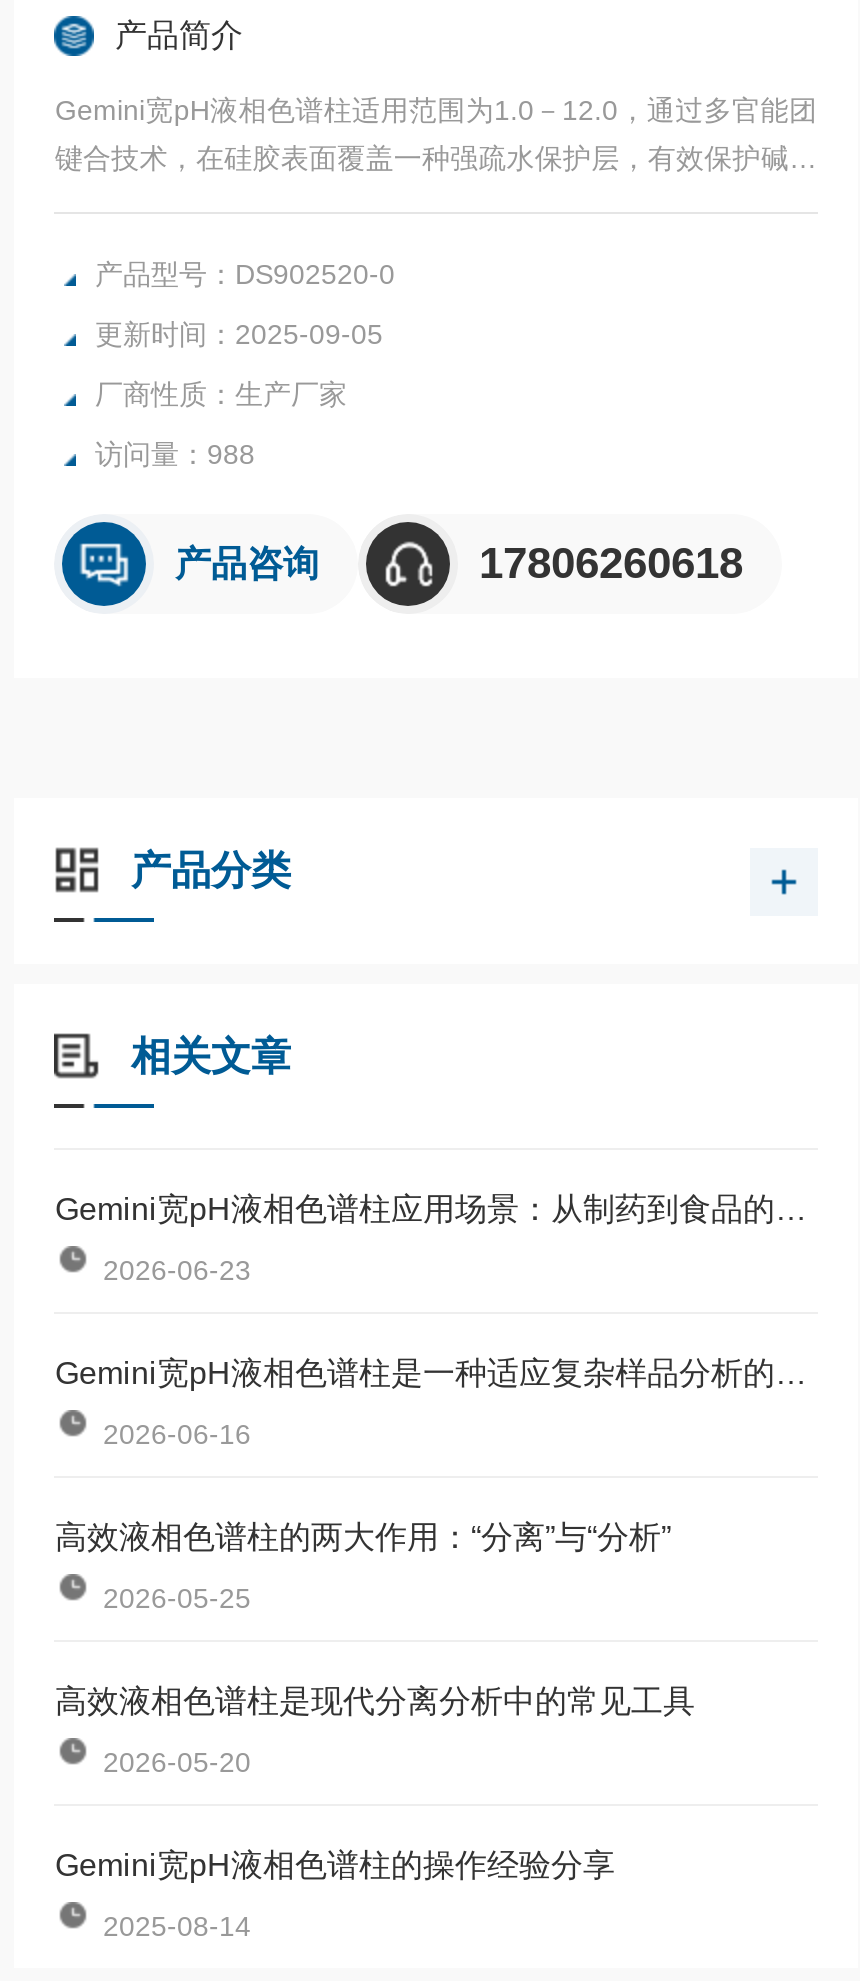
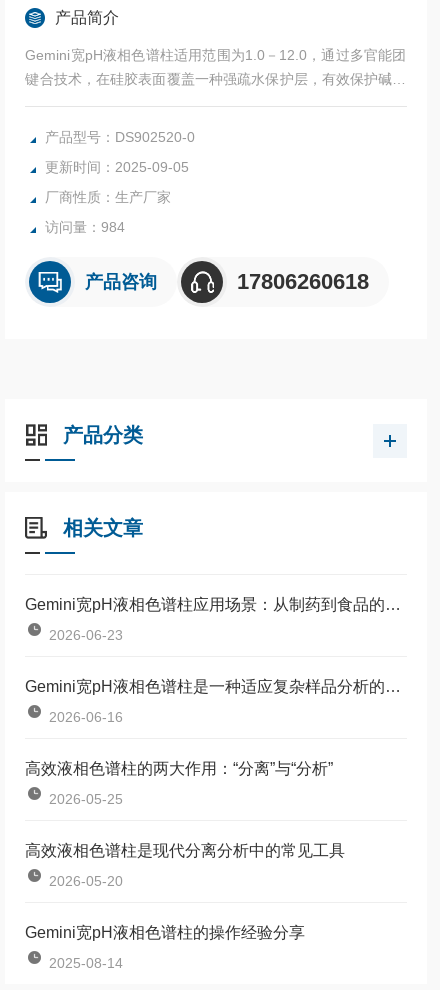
- 访问量：988
+ 访问量：984
